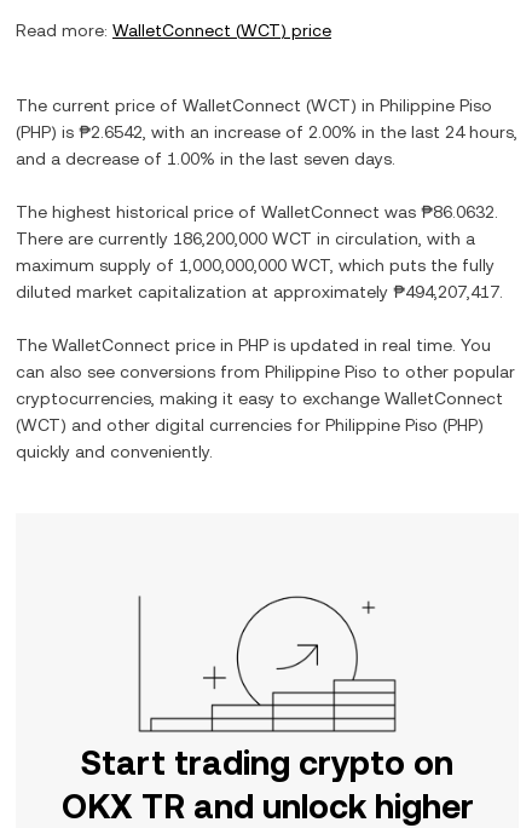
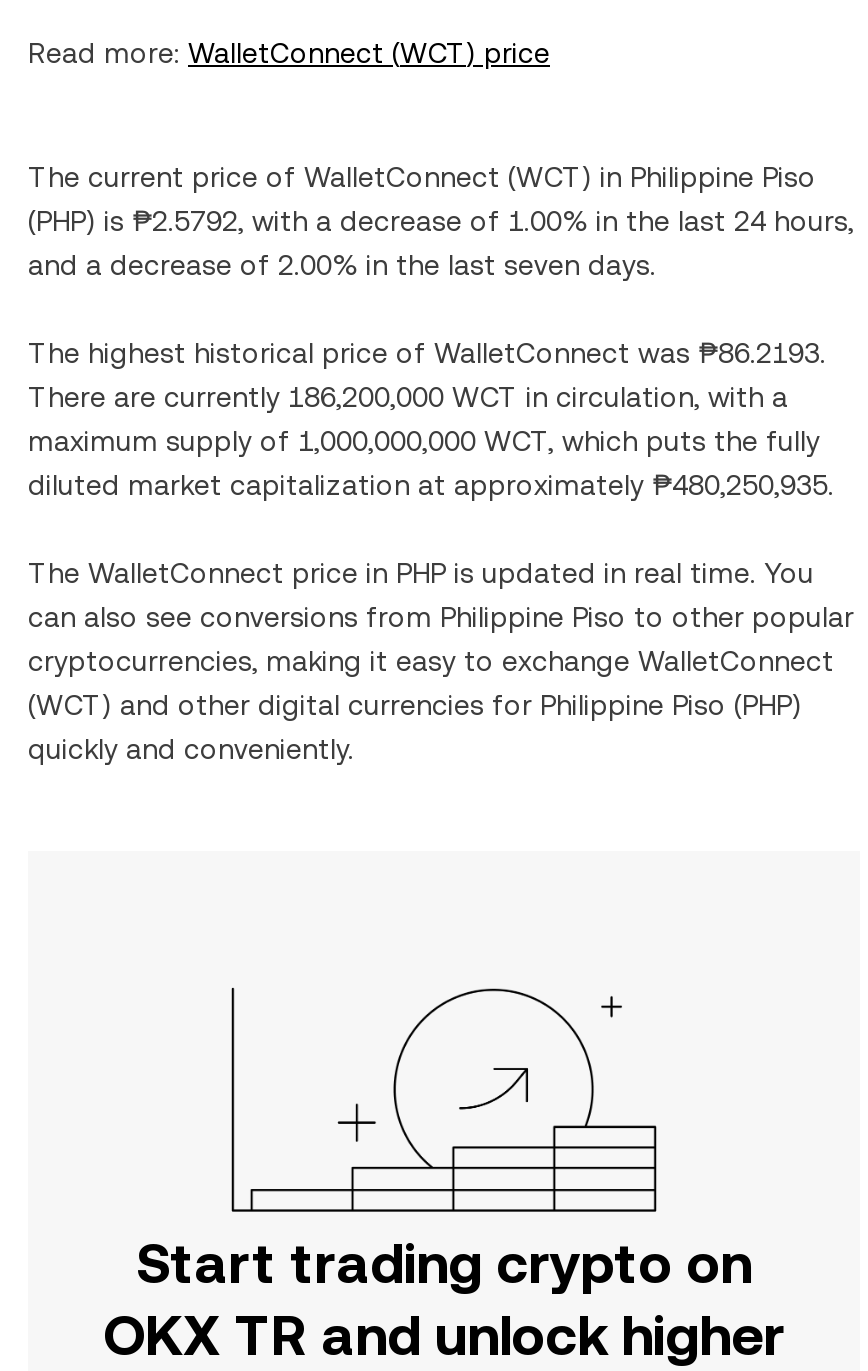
- (PHP) is ₱2.6542, with an increase of 2.00% in the last 24 hours,
+ (PHP) is ₱2.5792, with a decrease of 1.00% in the last 24 hours,

- and a decrease of 1.00% in the last seven days.
+ and a decrease of 2.00% in the last seven days.

- The highest historical price of WalletConnect was ₱86.0632.
+ The highest historical price of WalletConnect was ₱86.2193.

- diluted market capitalization at approximately ₱494,207,417.
+ diluted market capitalization at approximately ₱480,250,935.
